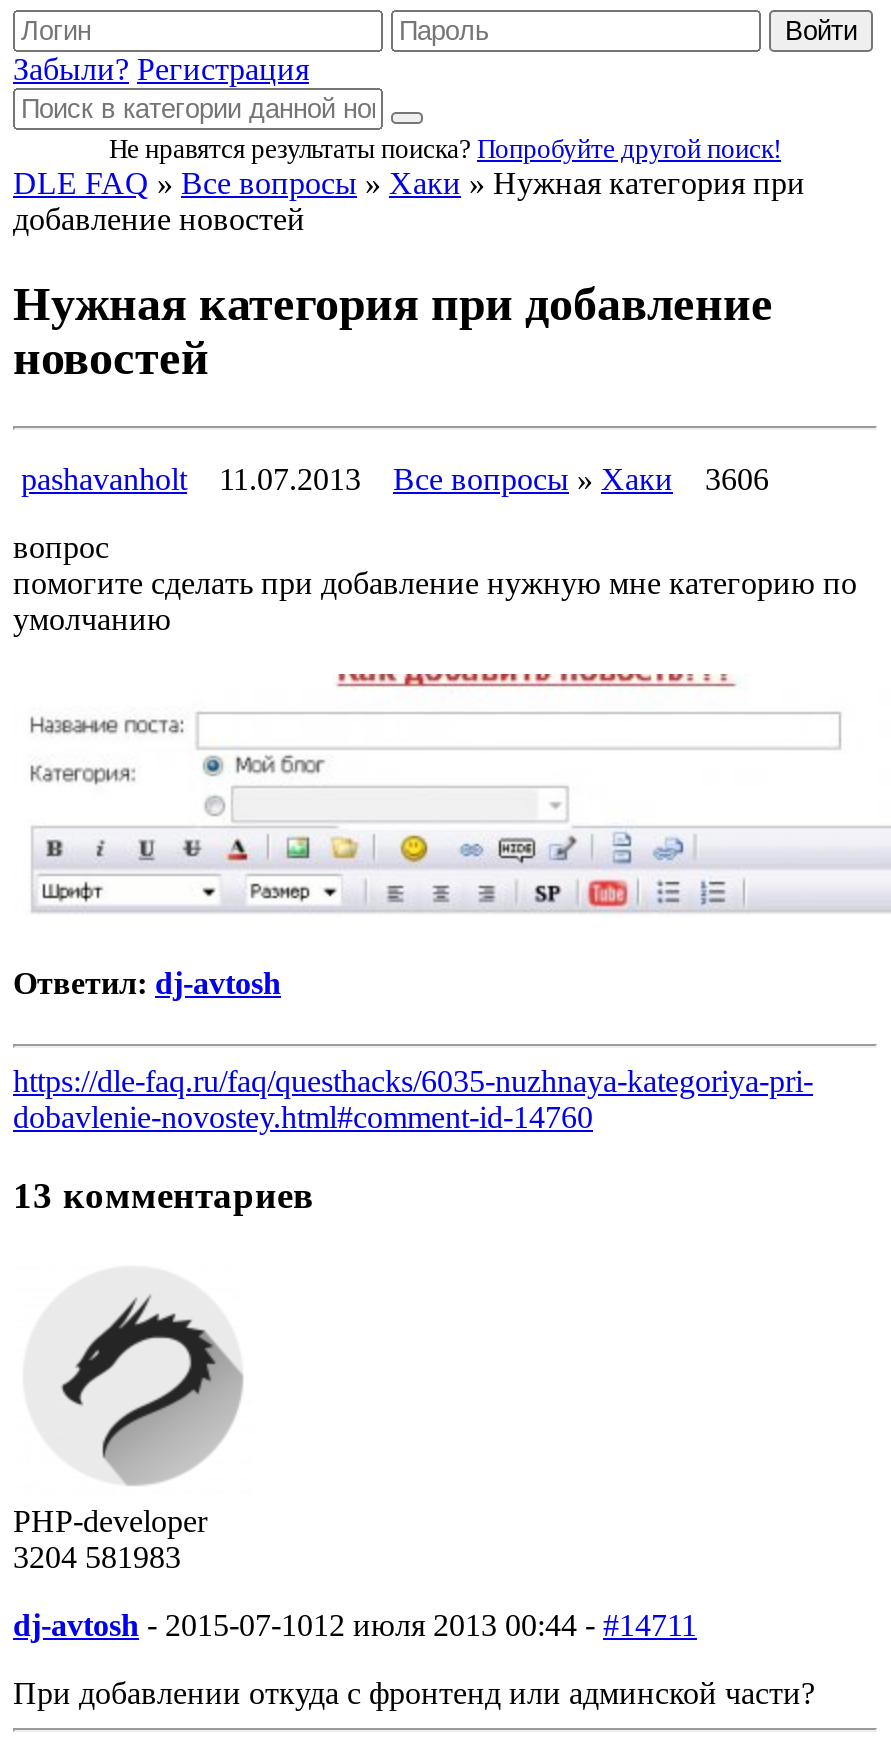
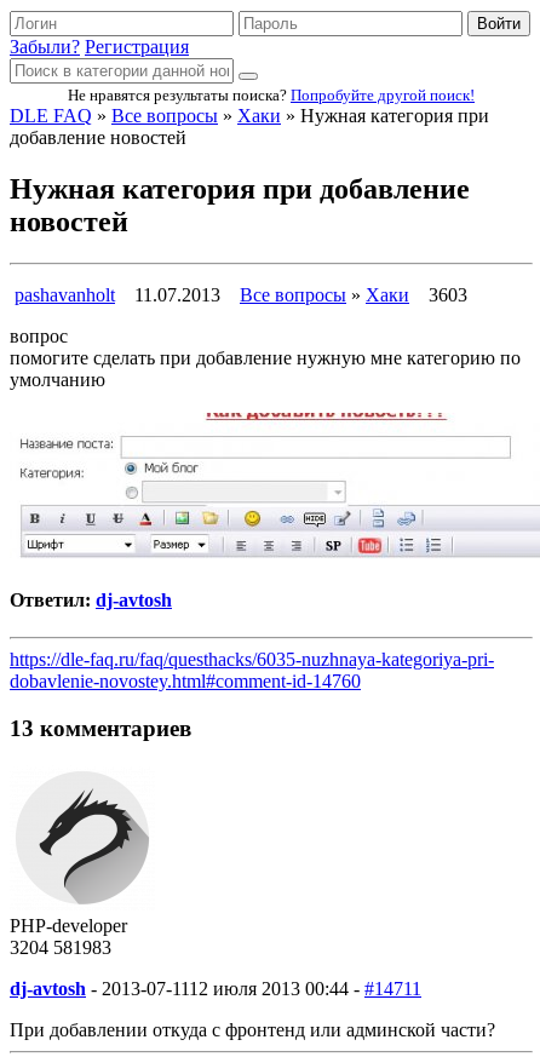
- pashavanholt 11.07.2013 Все вопросы» Хаки 3606
+ pashavanholt 11.07.2013 Все вопросы» Хаки 3603

- dj-avtosh - 2015-07-1012 июля 2013 00:44 - #14711
+ dj-avtosh - 2013-07-1112 июля 2013 00:44 - #14711
